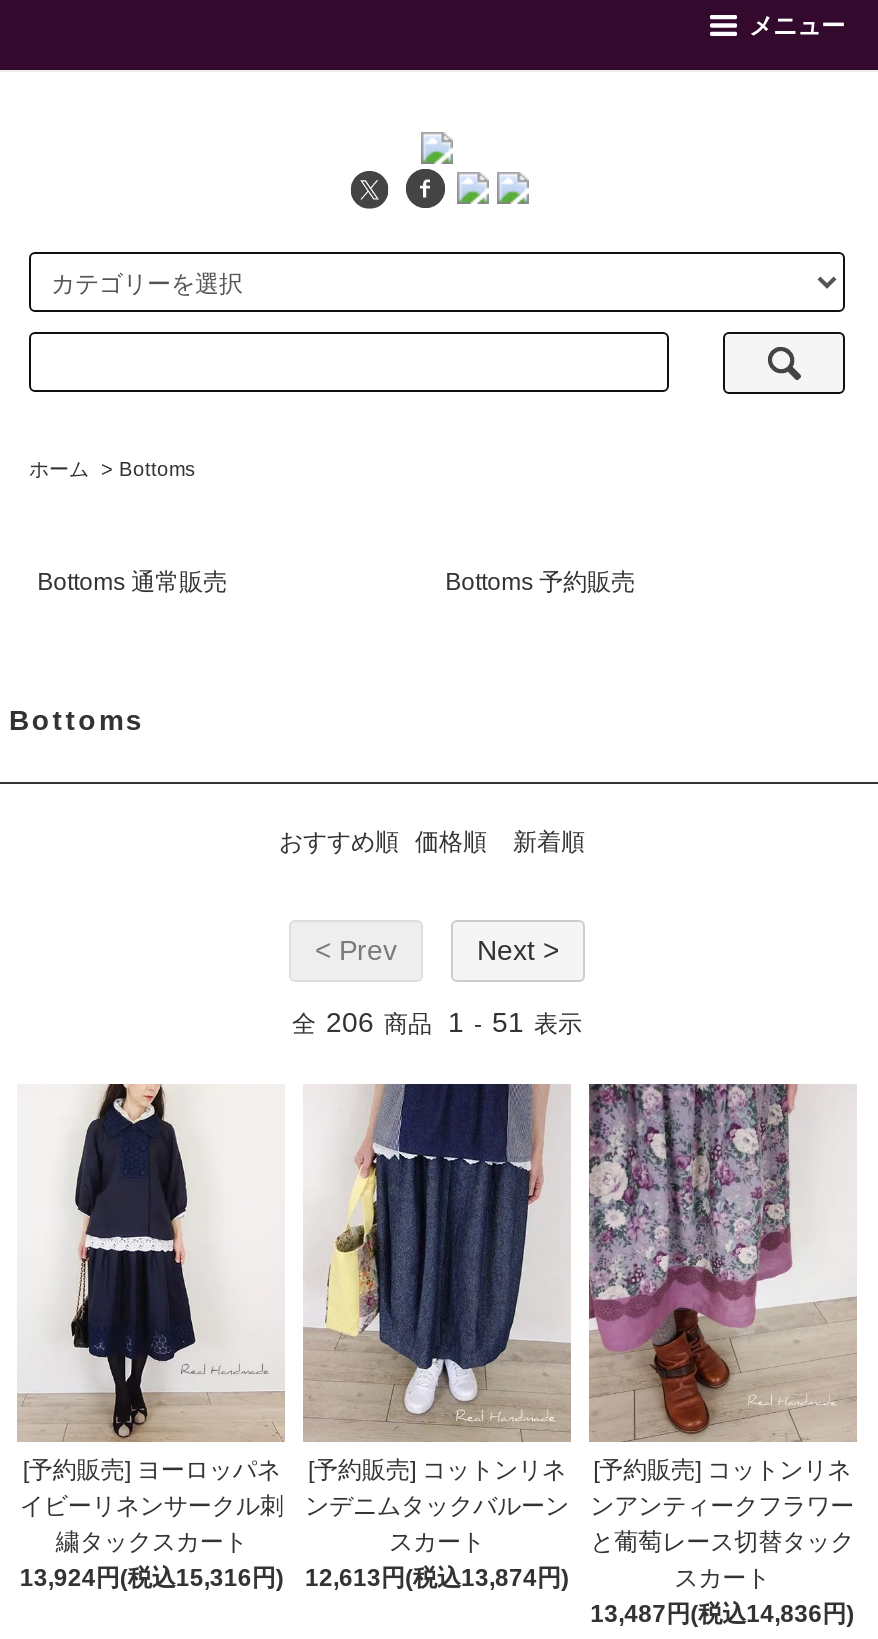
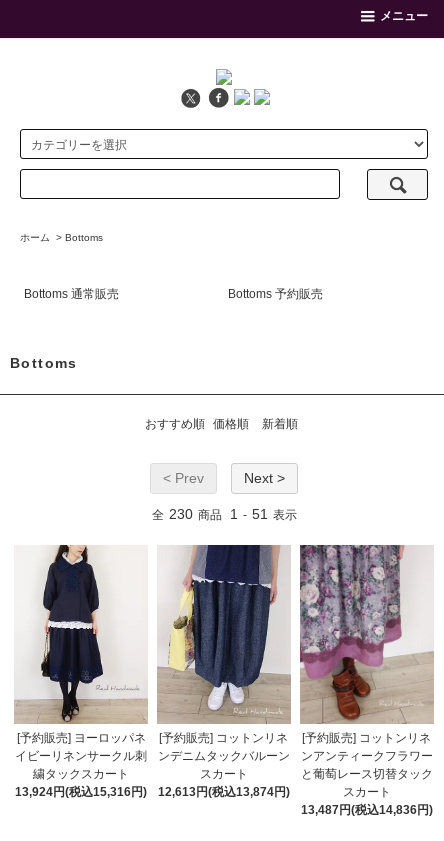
- 全 206 商品 1 - 51 表示
+ 全 230 商品 1 - 51 表示
